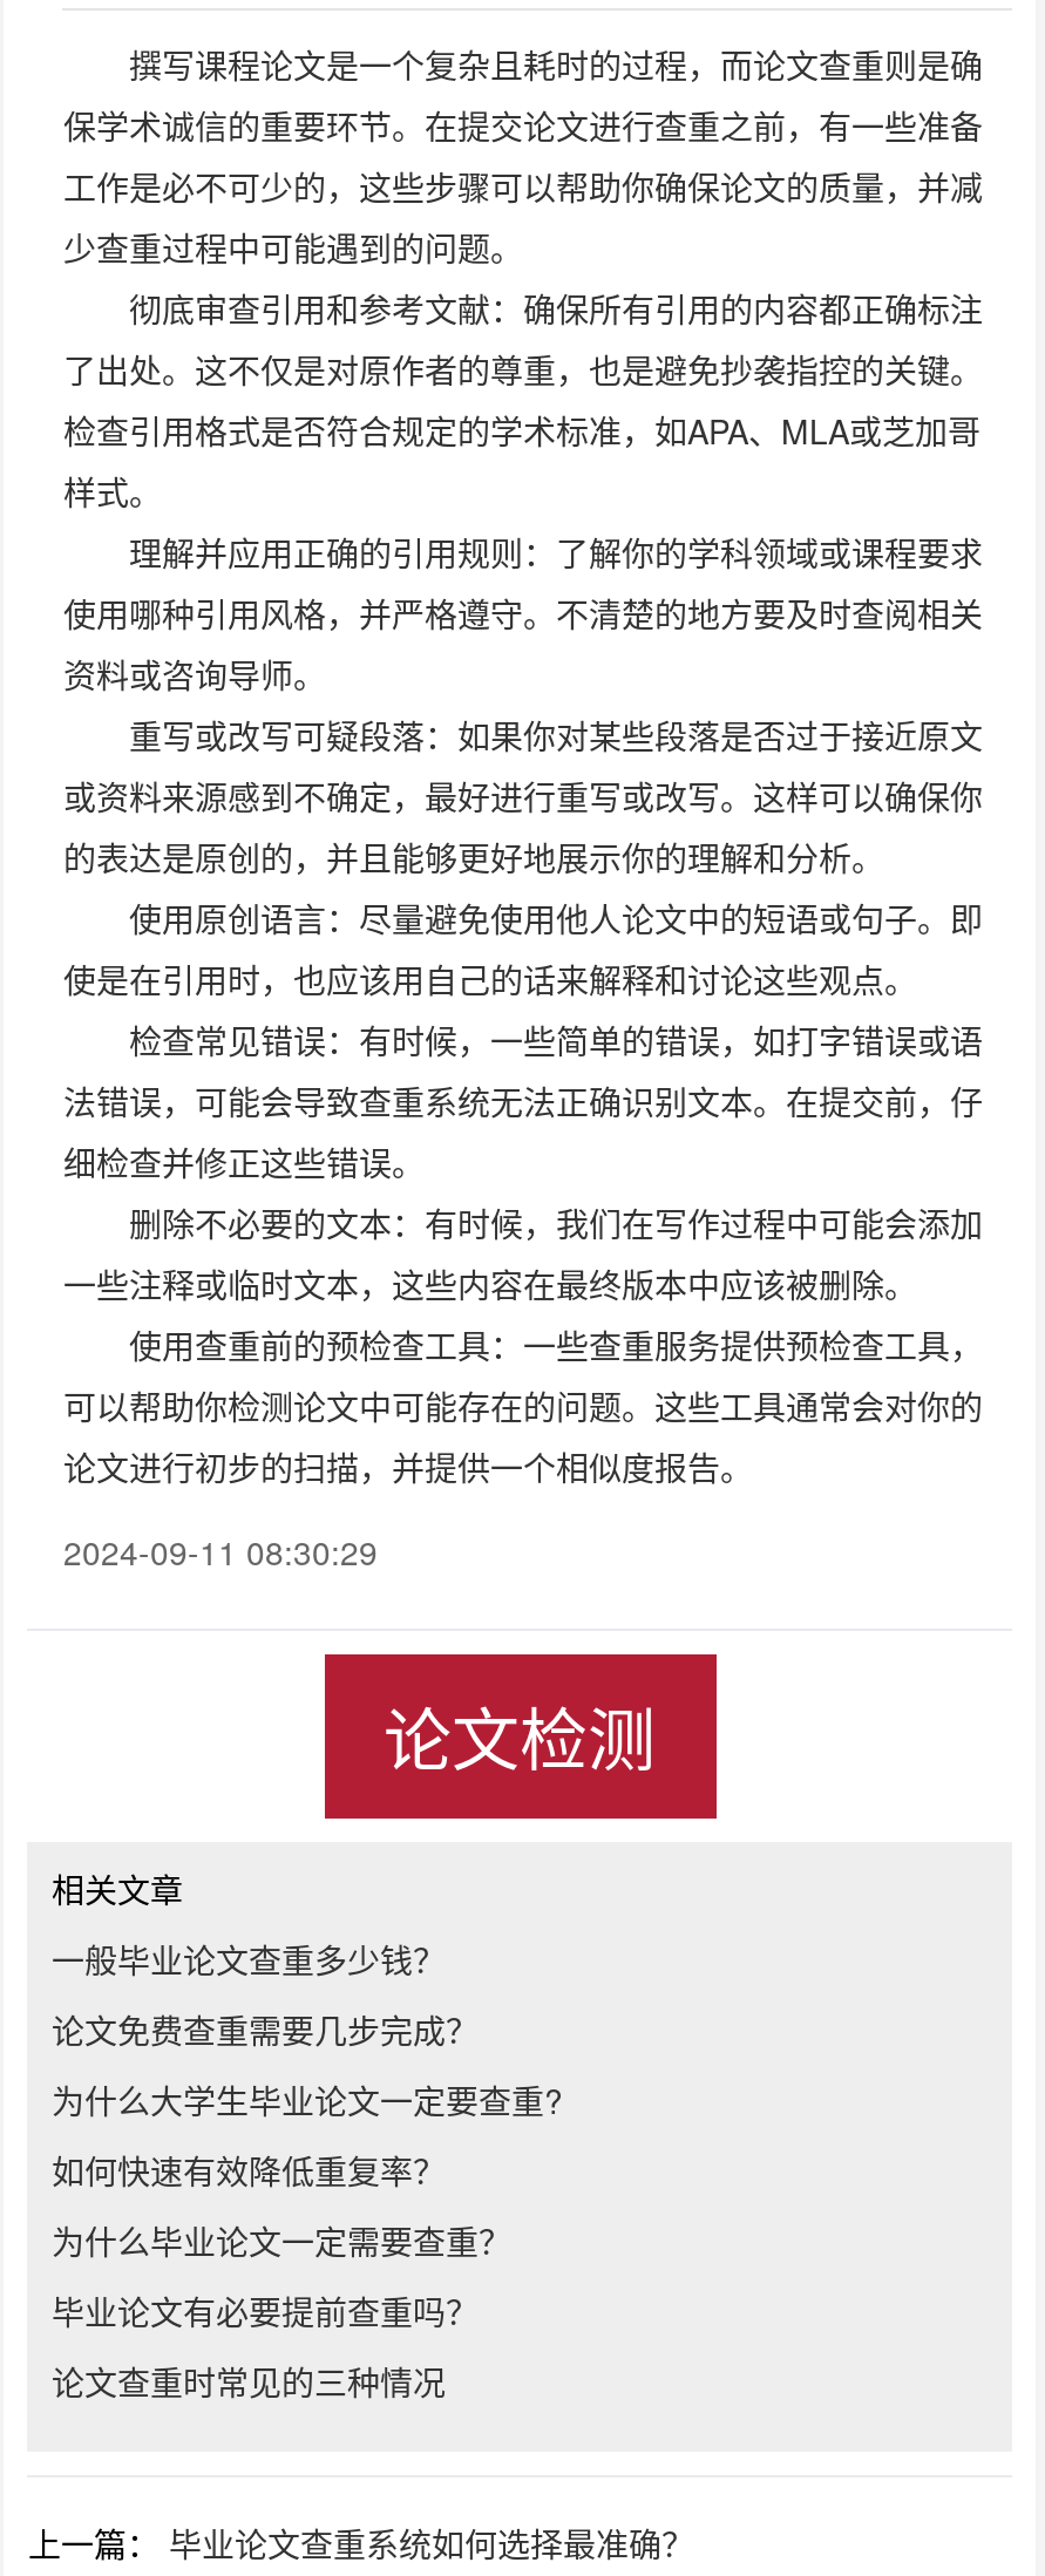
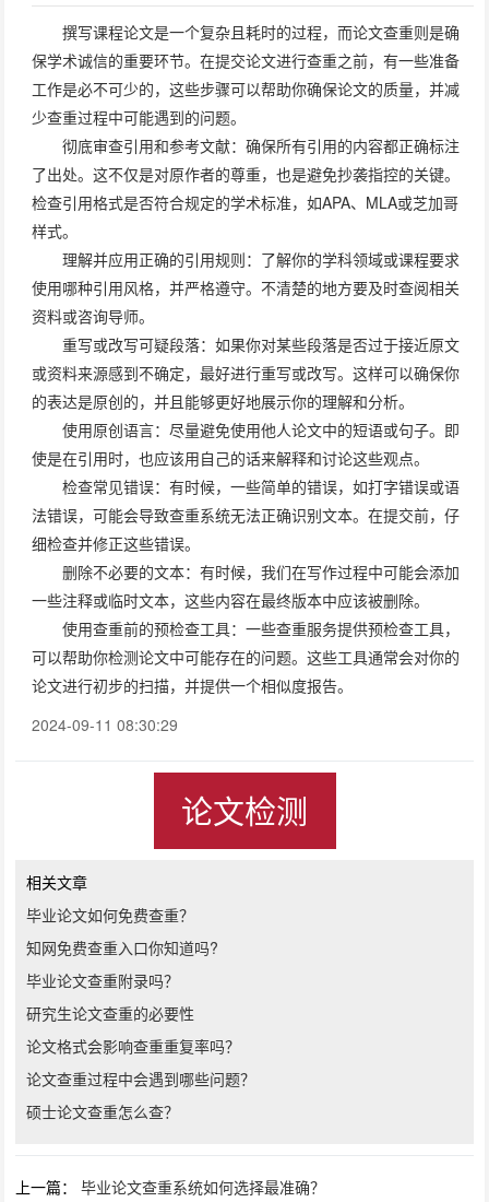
- 一般毕业论文查重多少钱？
+ 毕业论文如何免费查重？

- 论文免费查重需要几步完成？
+ 知网免费查重入口你知道吗?

- 为什么大学生毕业论文一定要查重?
+ 毕业论文查重附录吗？

- 如何快速有效降低重复率？
+ 研究生论文查重的必要性

- 为什么毕业论文一定需要查重？
+ 论文格式会影响查重重复率吗？

- 毕业论文有必要提前查重吗？
+ 论文查重过程中会遇到哪些问题？

- 论文查重时常见的三种情况
+ 硕士论文查重怎么查？
